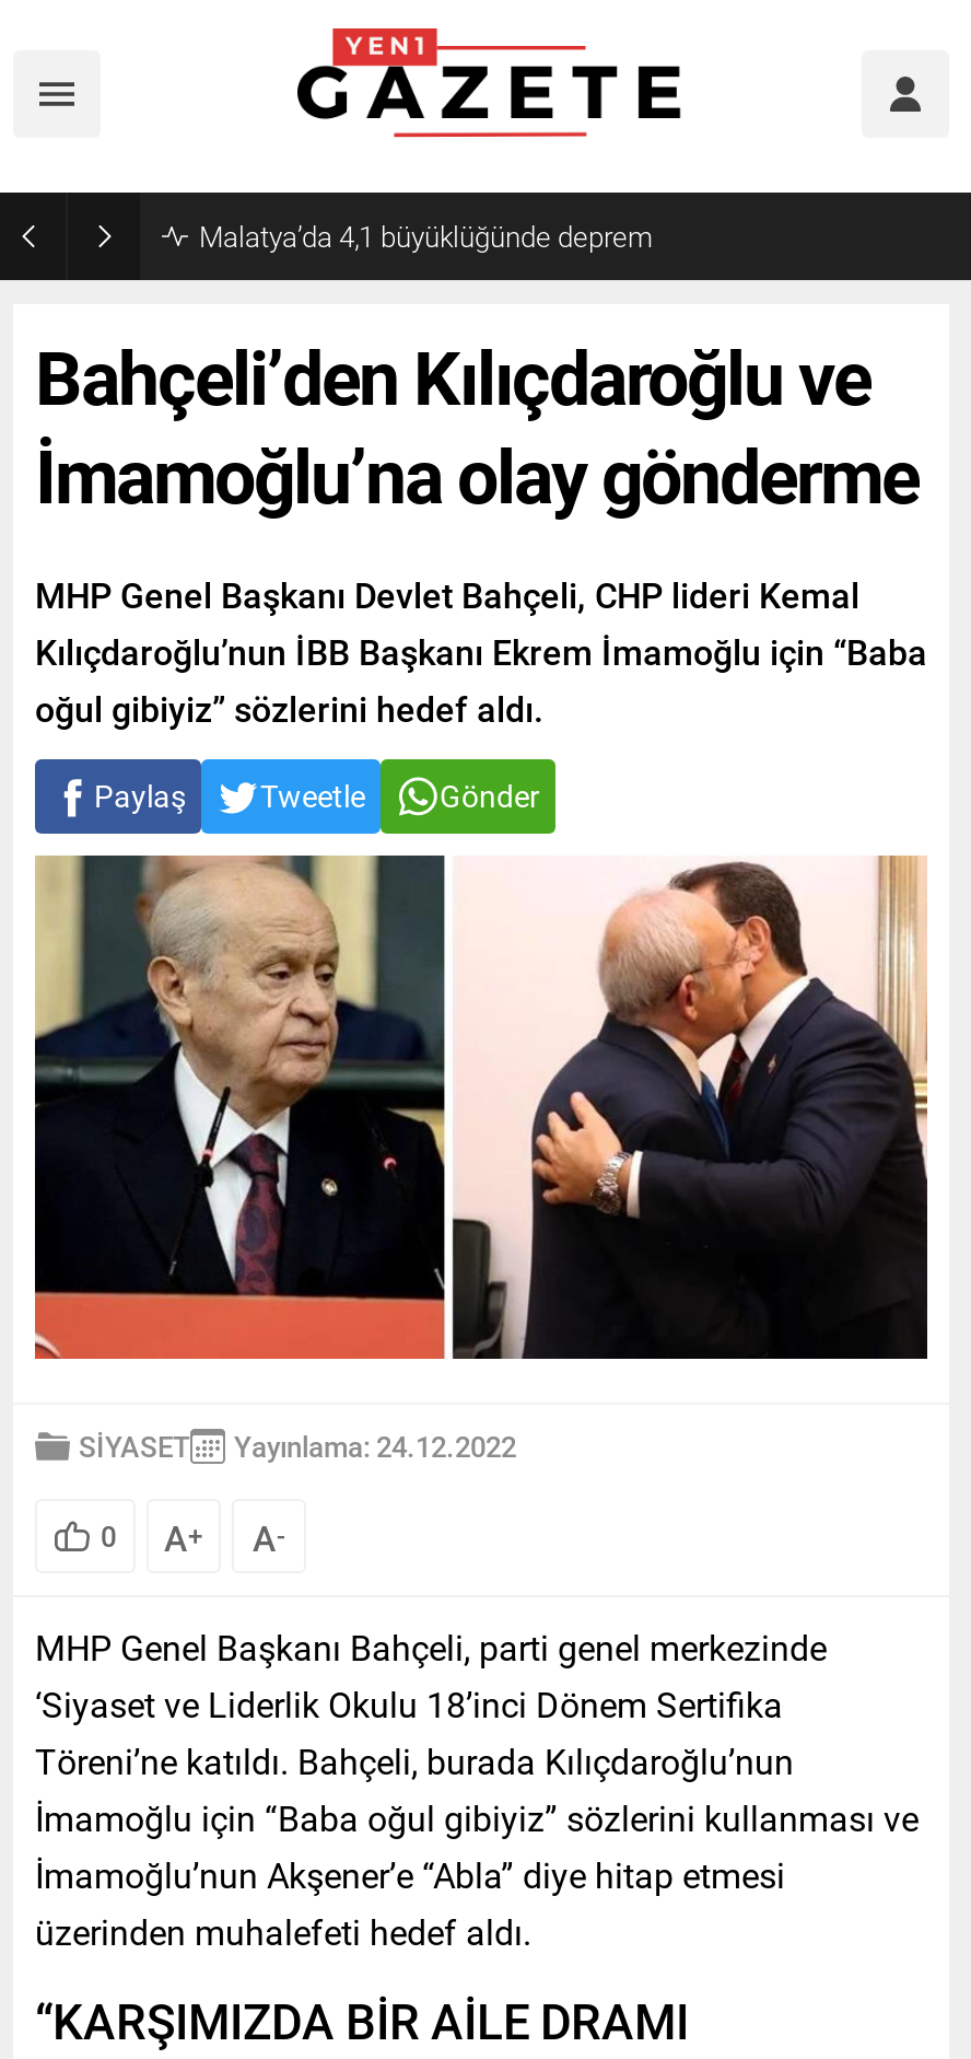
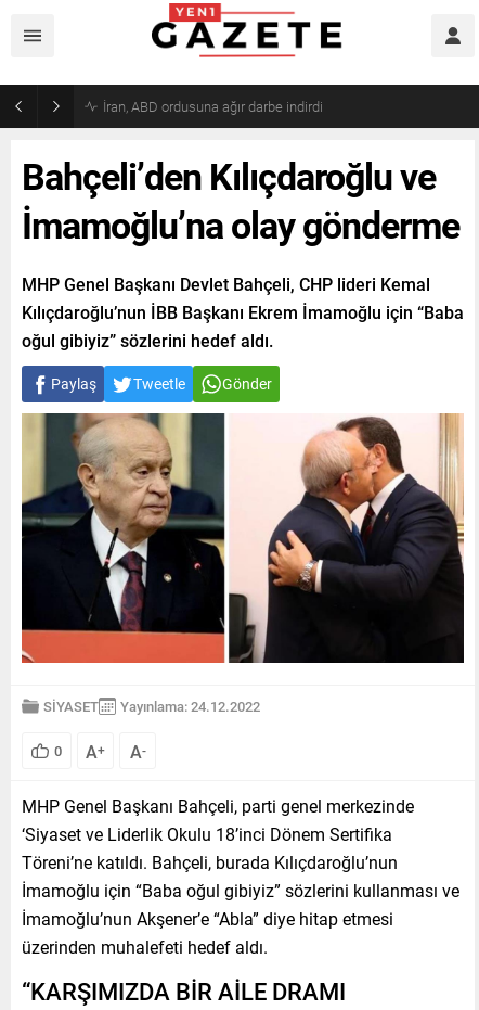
- Malatya’da 4,1 büyüklüğünde deprem
+ İran, ABD ordusuna ağır darbe indirdi
